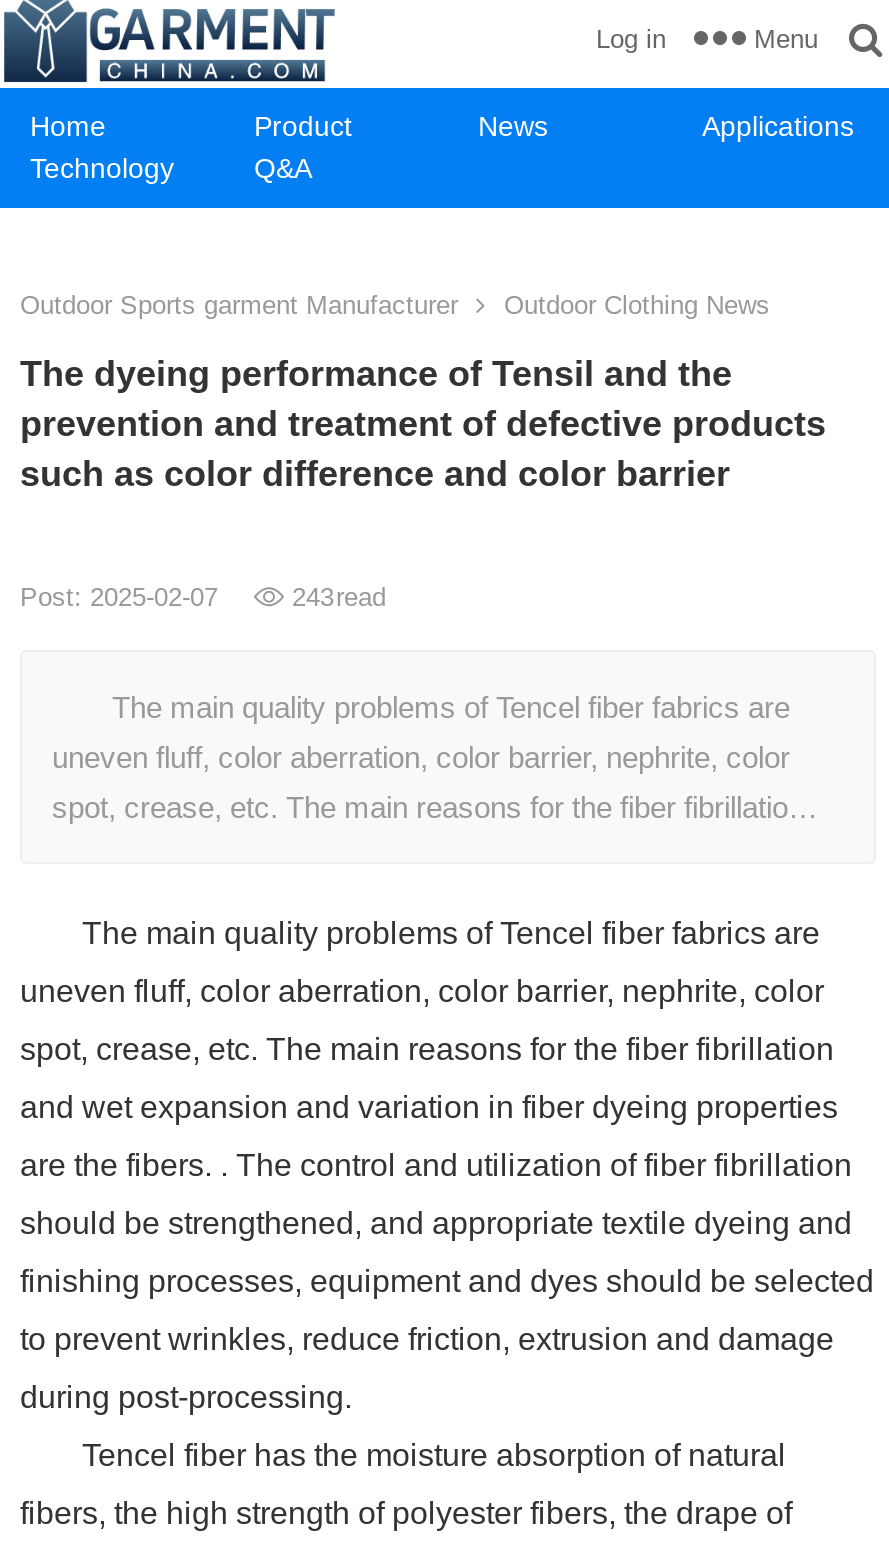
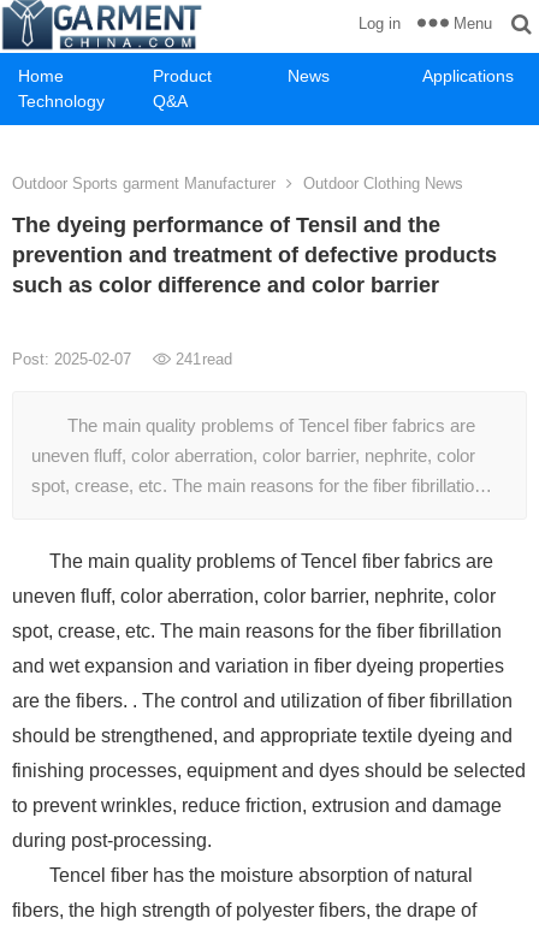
- Post: 2025-02-07 243read
+ Post: 2025-02-07 241read
